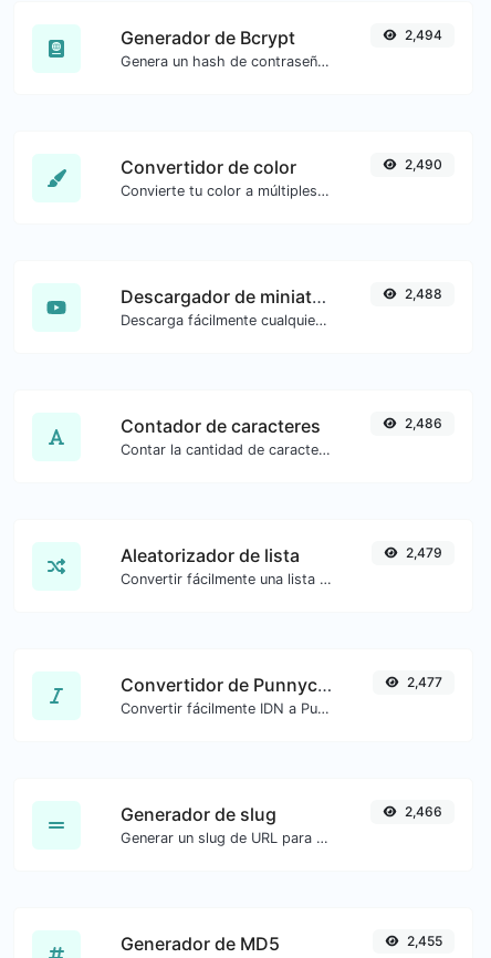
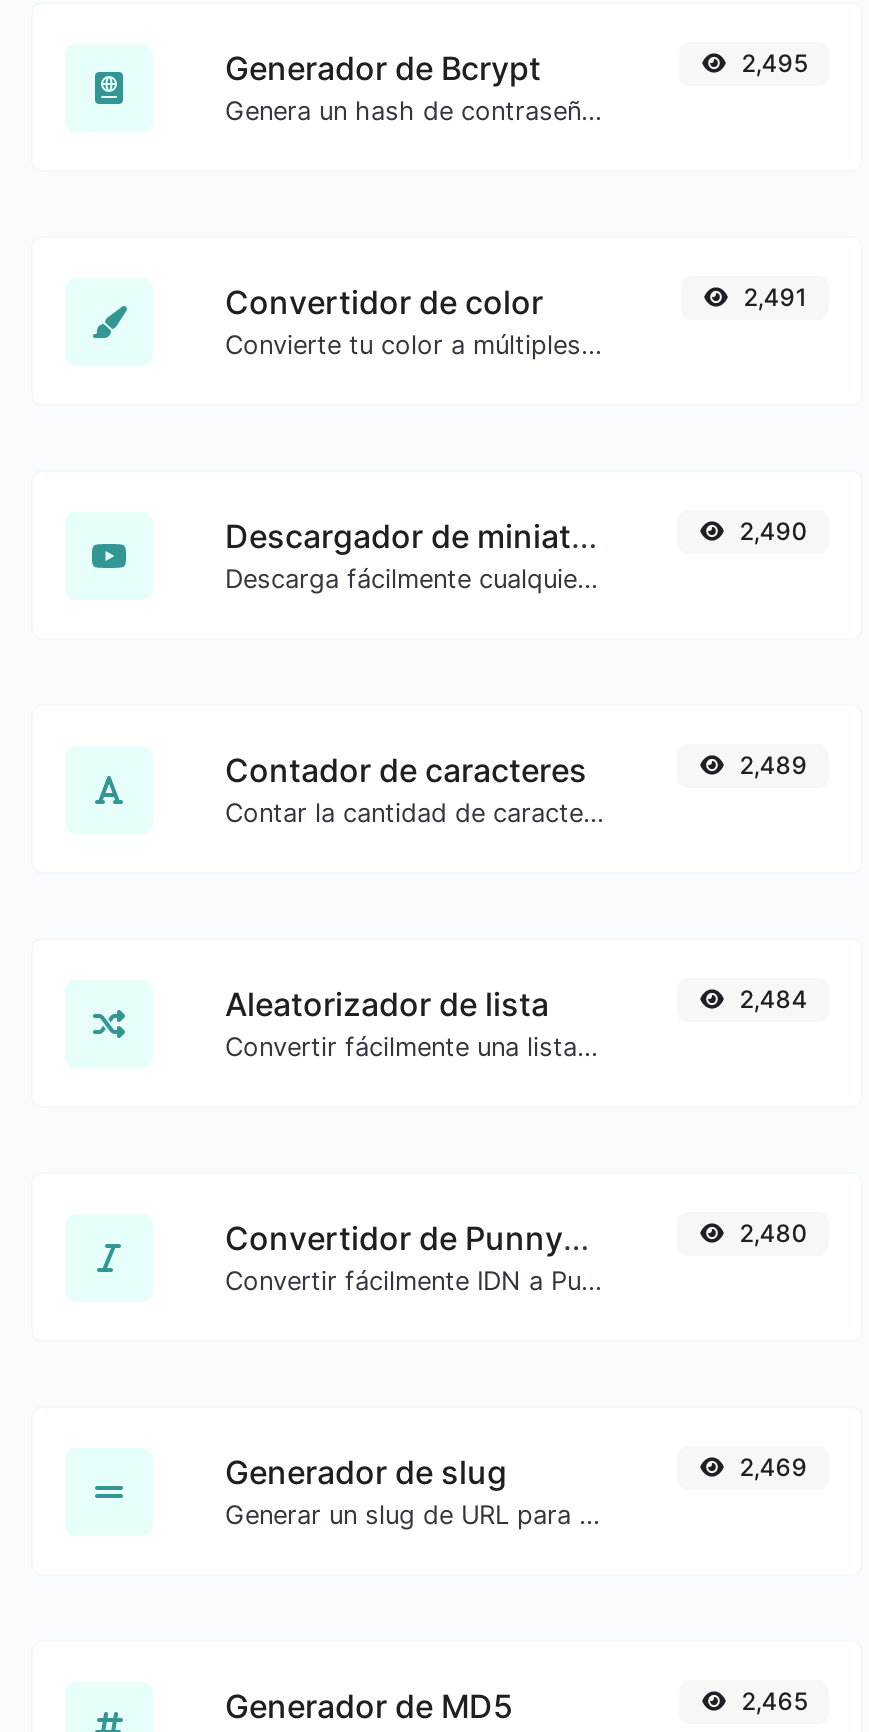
- 2,494
+ 2,495

- 2,490
+ 2,491

- 2,488
+ 2,490

- 2,486
+ 2,489

- 2,479
+ 2,484

- 2,477
+ 2,480

- 2,466
+ 2,469

- 2,455
+ 2,465
